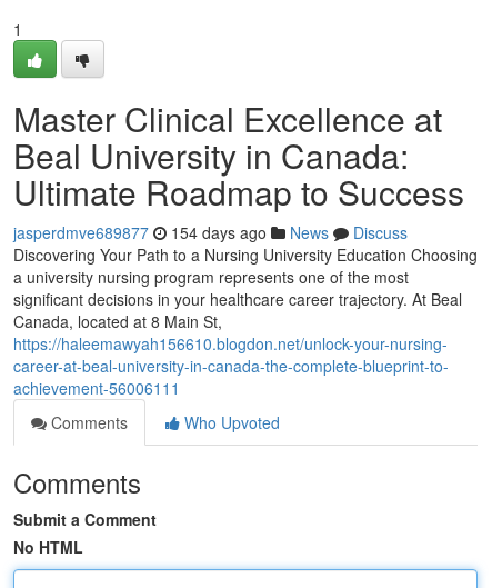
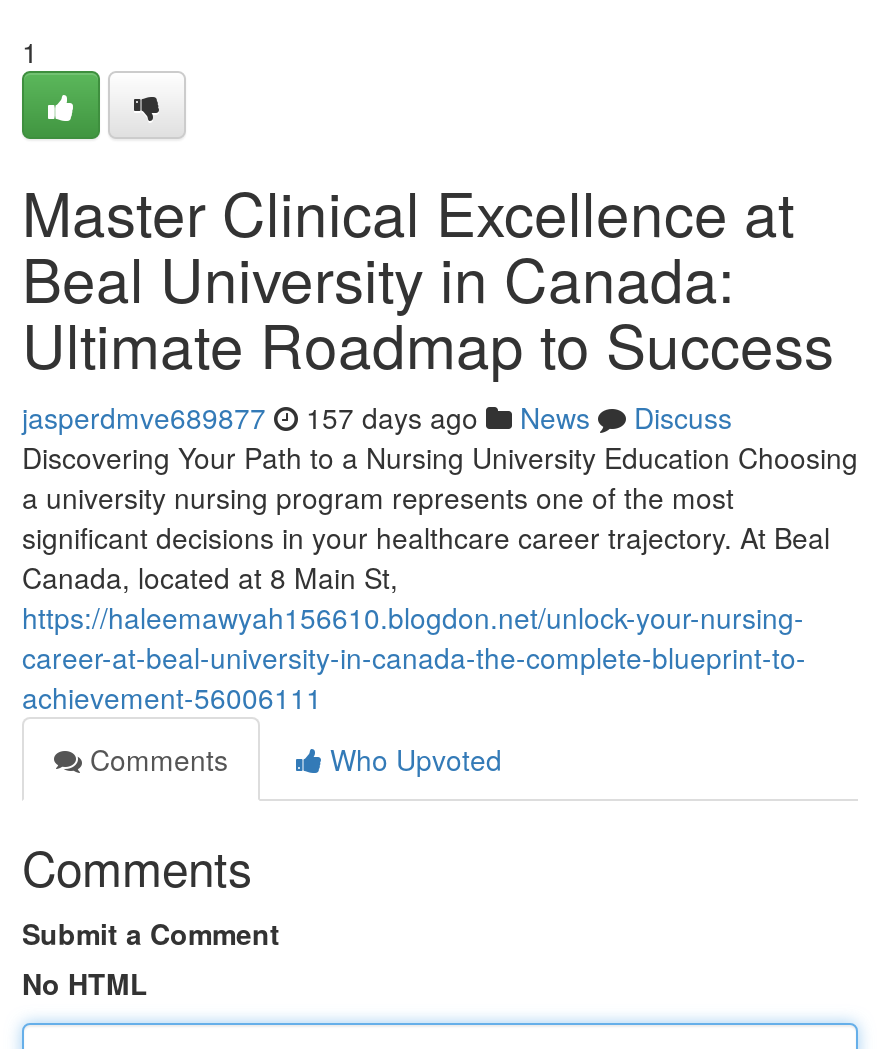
- jasperdmve689877 154 days ago News Discuss
+ jasperdmve689877 157 days ago News Discuss
